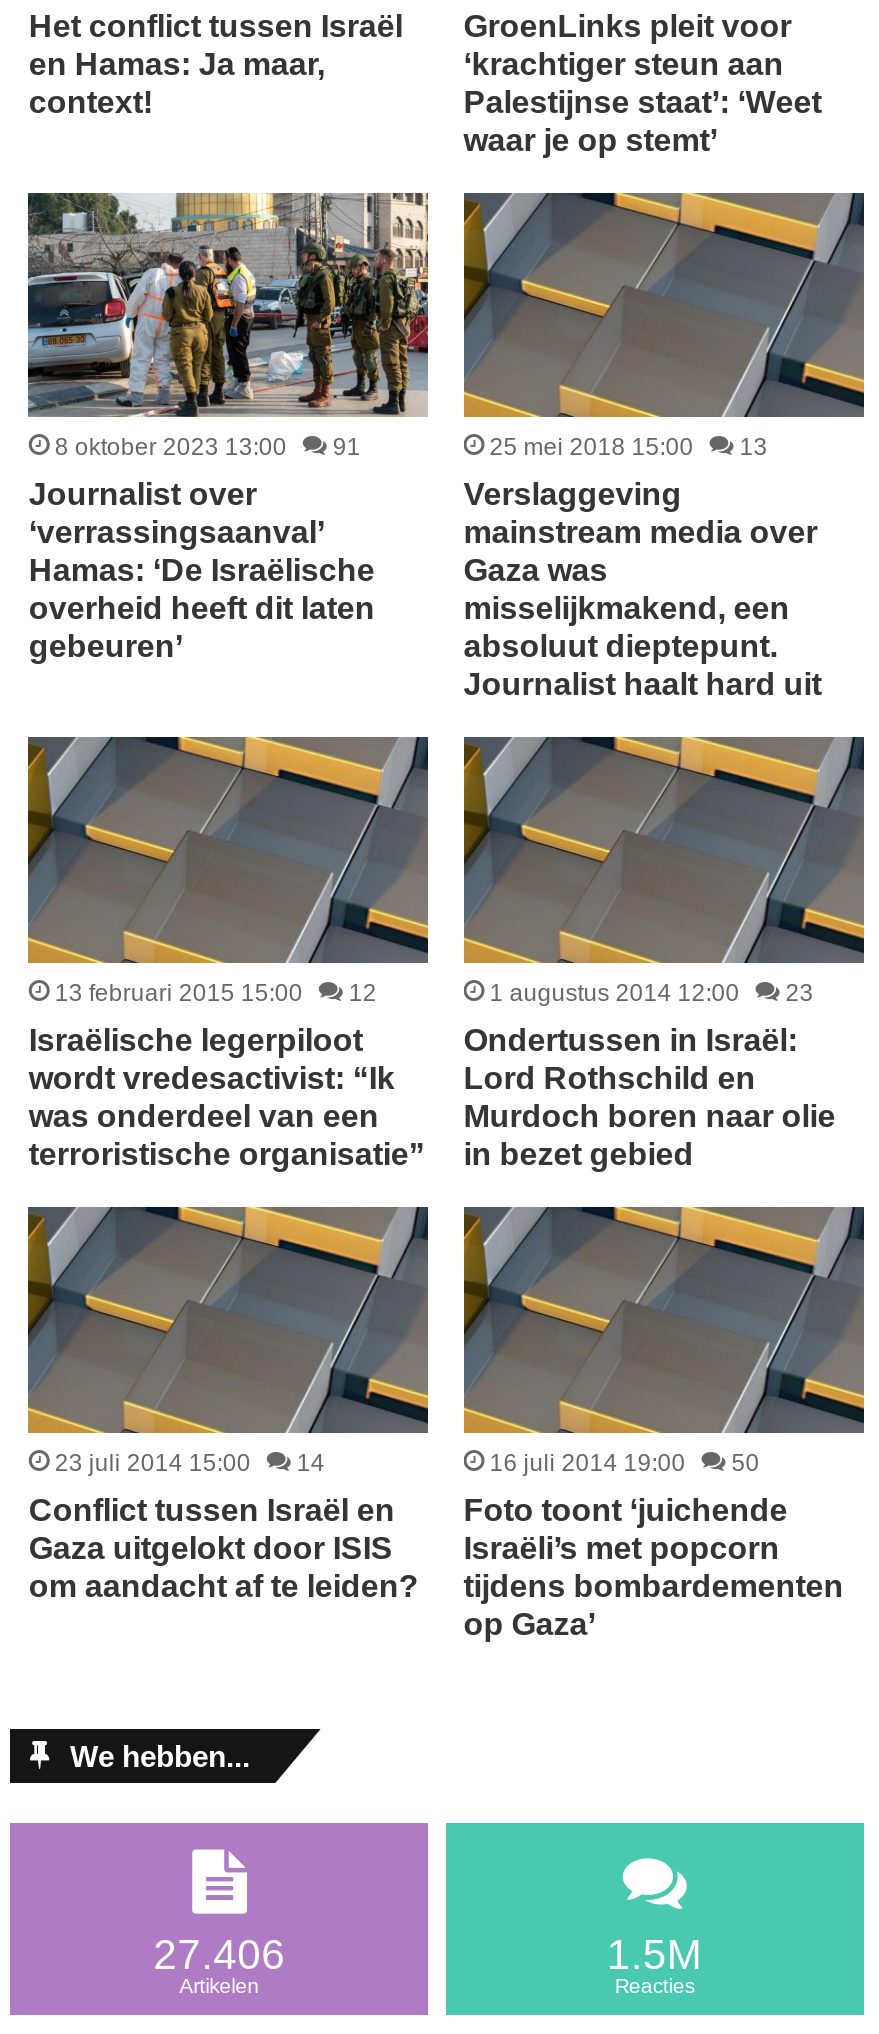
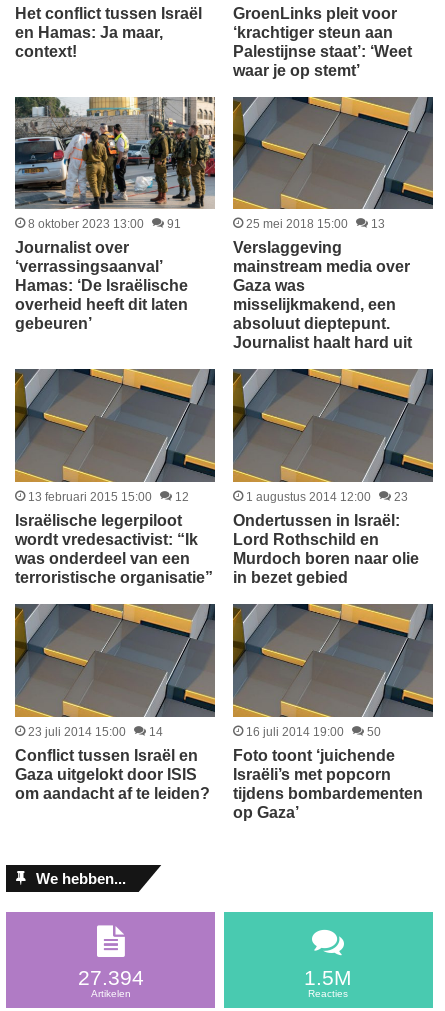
- 27.406
+ 27.394
